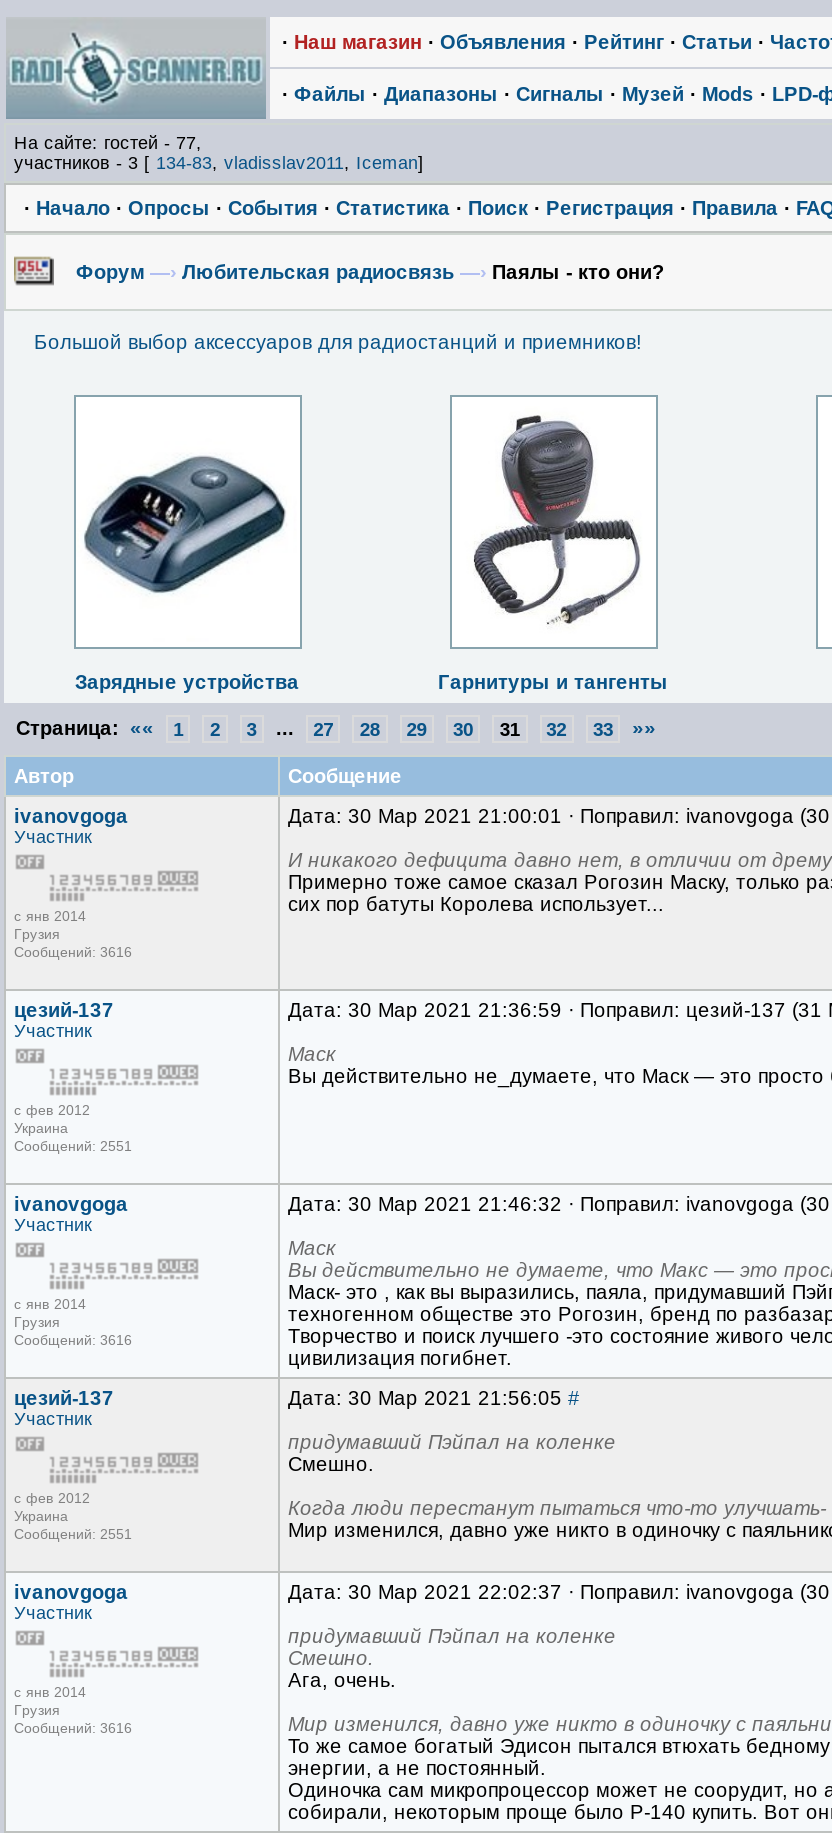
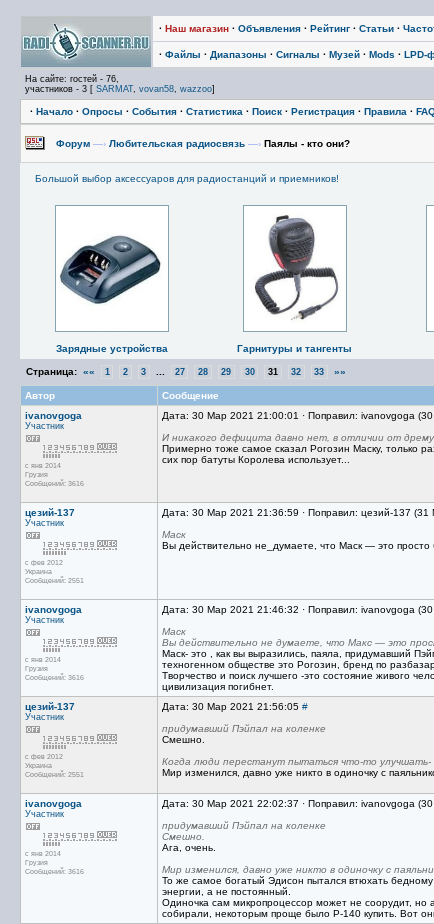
- На сайте: гостей - 77,
+ На сайте: гостей - 76,

- участников - 3 [134-83, vladisslav2011, Iceman]
+ участников - 3 [SARMAT, vovan58, wazzoo]
